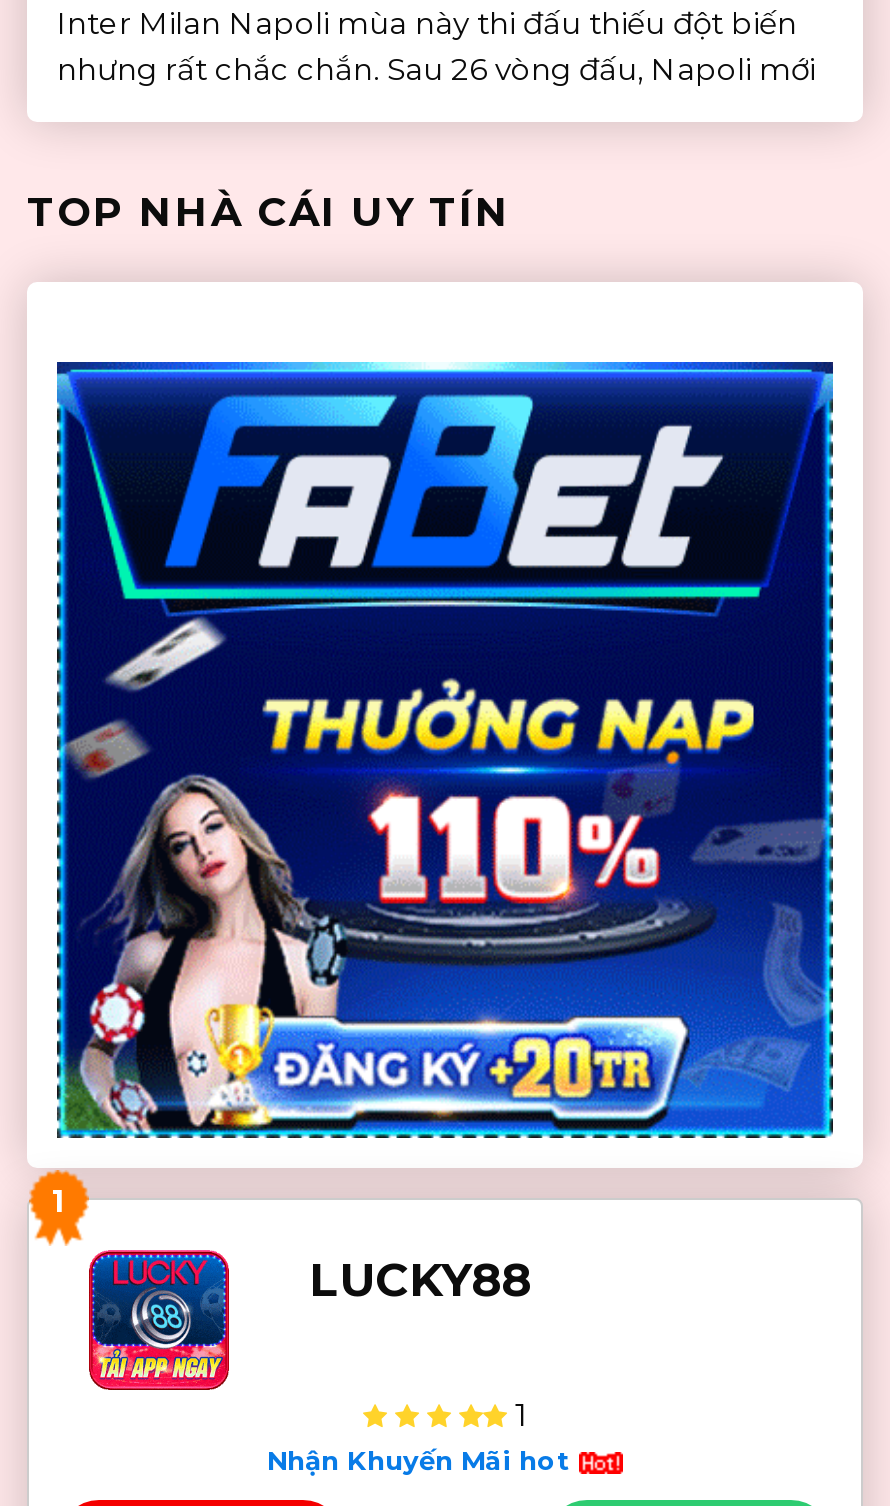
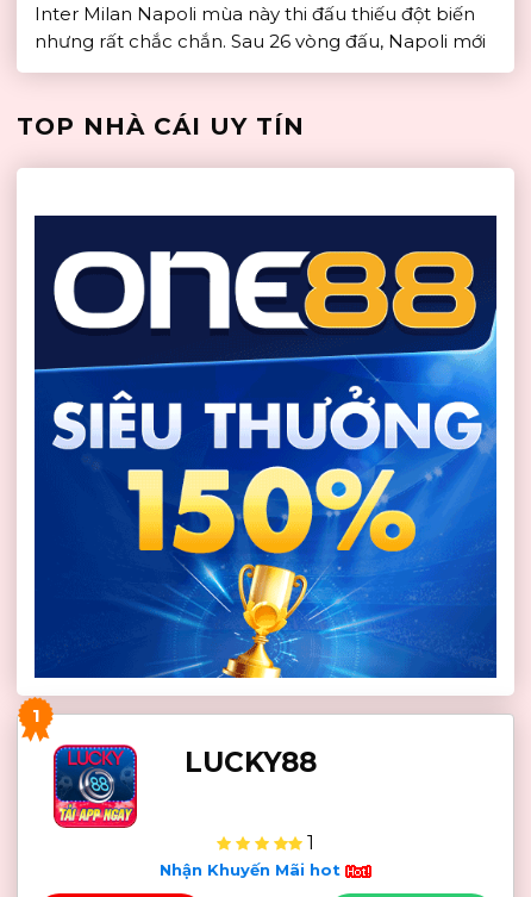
- [image]
+ [image]
